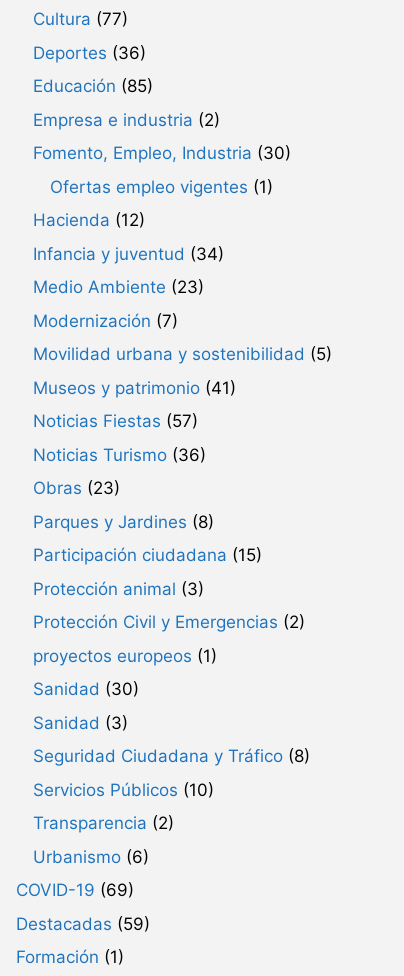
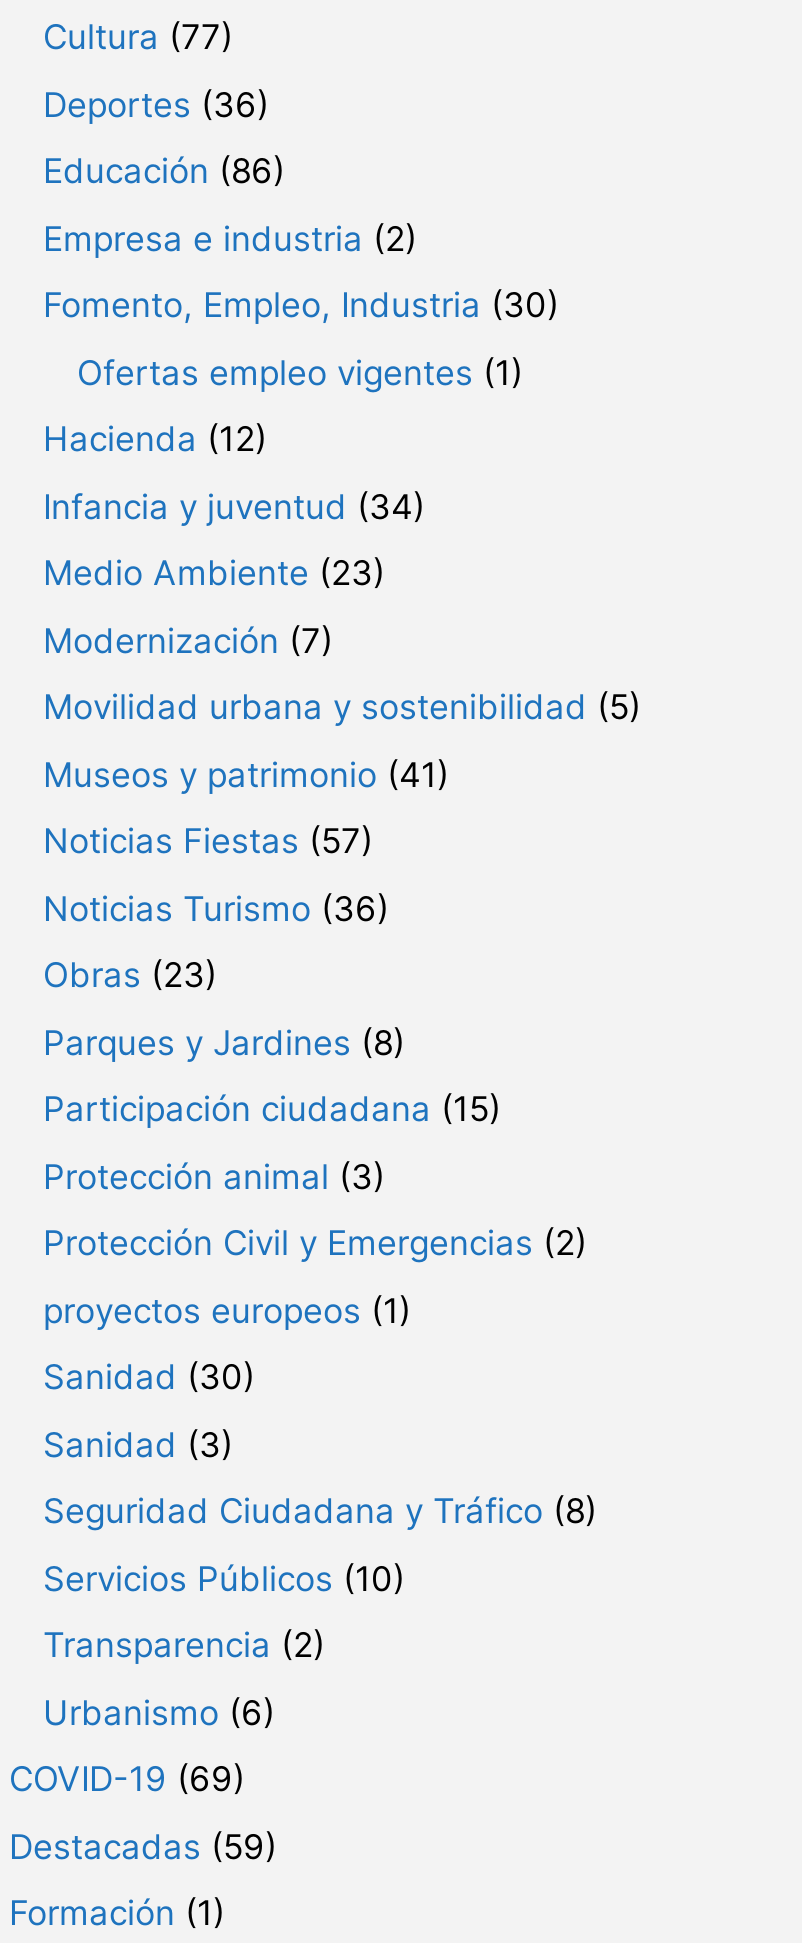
- Educación (85)
+ Educación (86)
